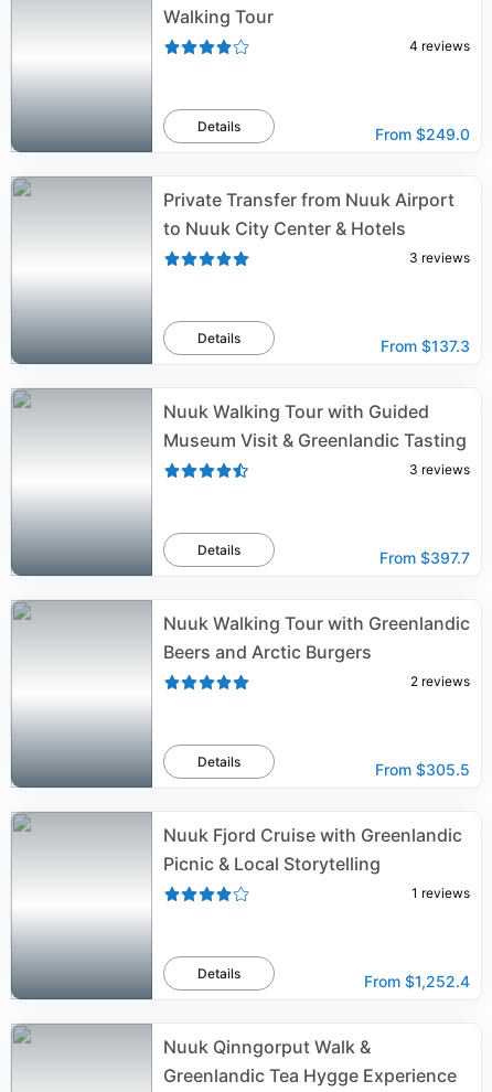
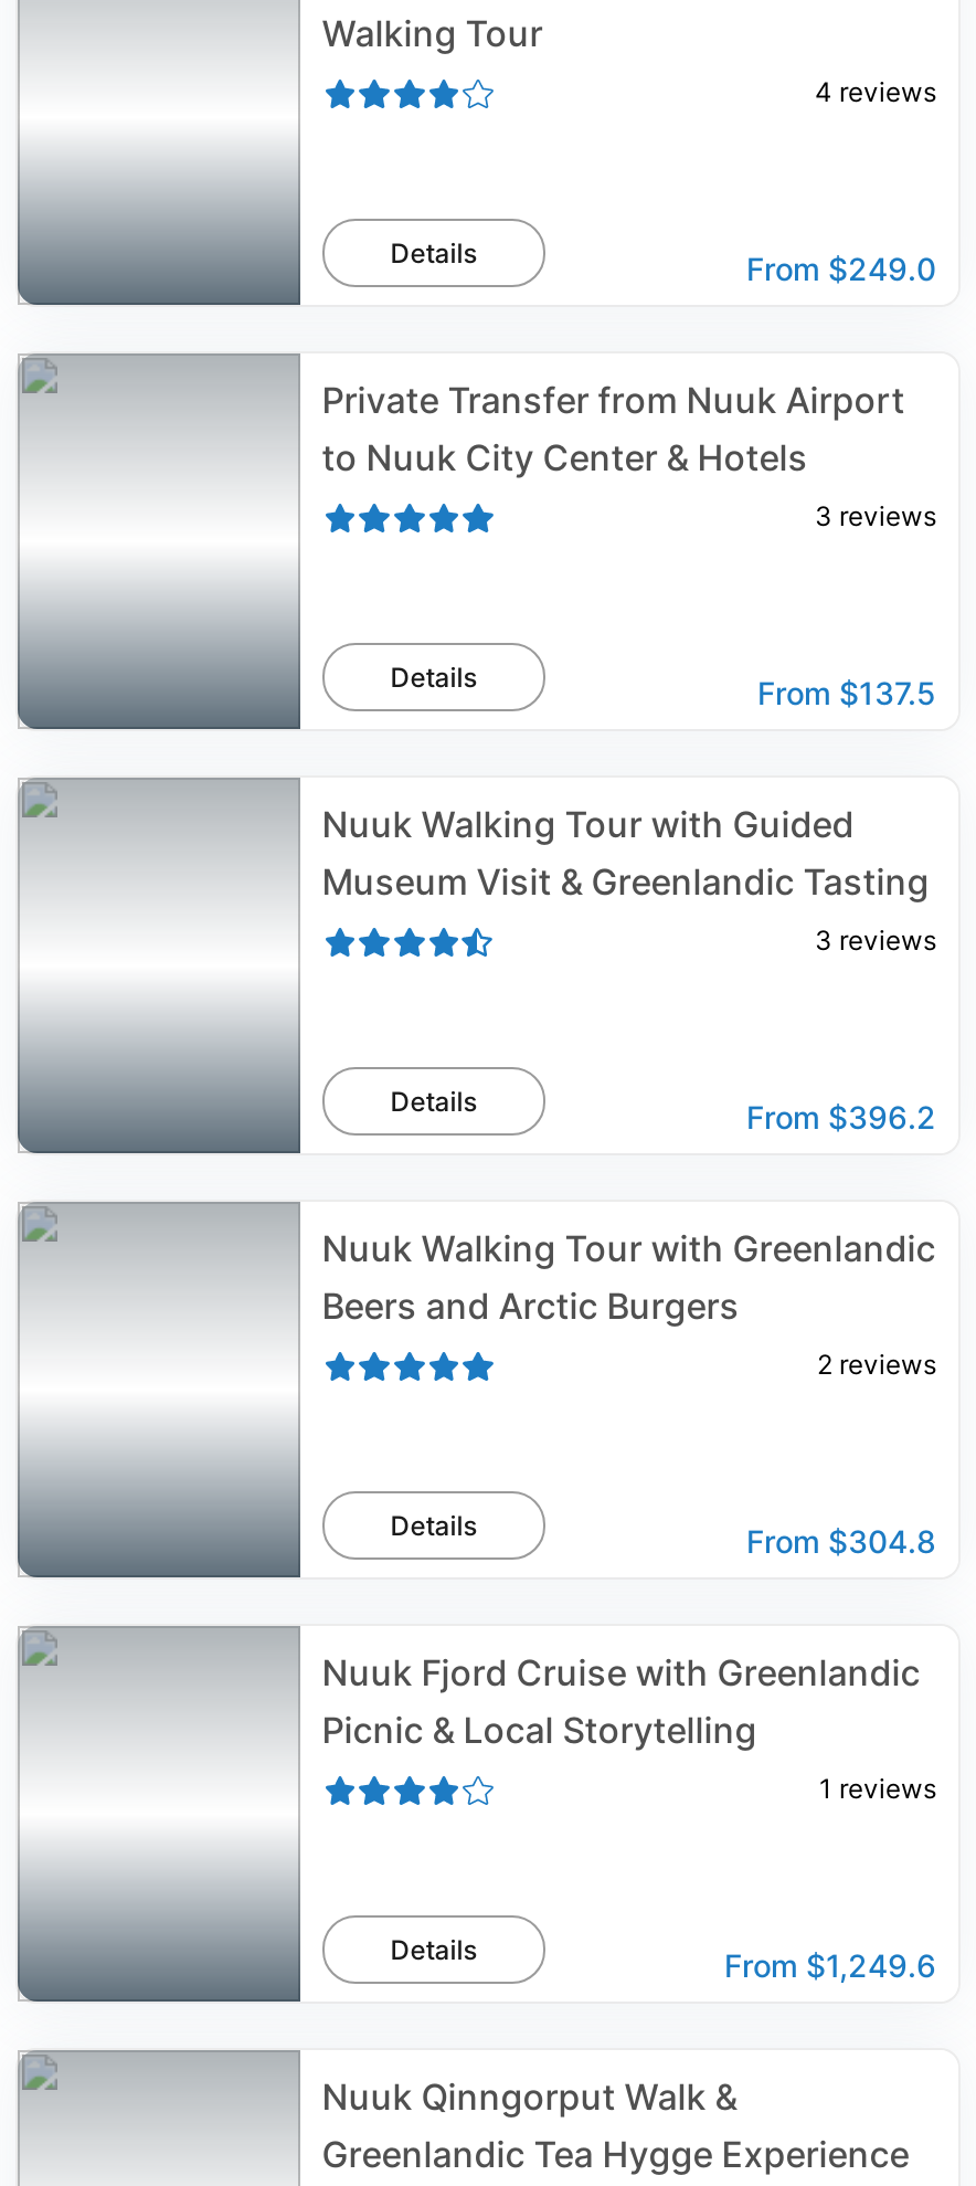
- From $137.3
+ From $137.5

- From $397.7
+ From $396.2

- From $305.5
+ From $304.8

- From $1,252.4
+ From $1,249.6
